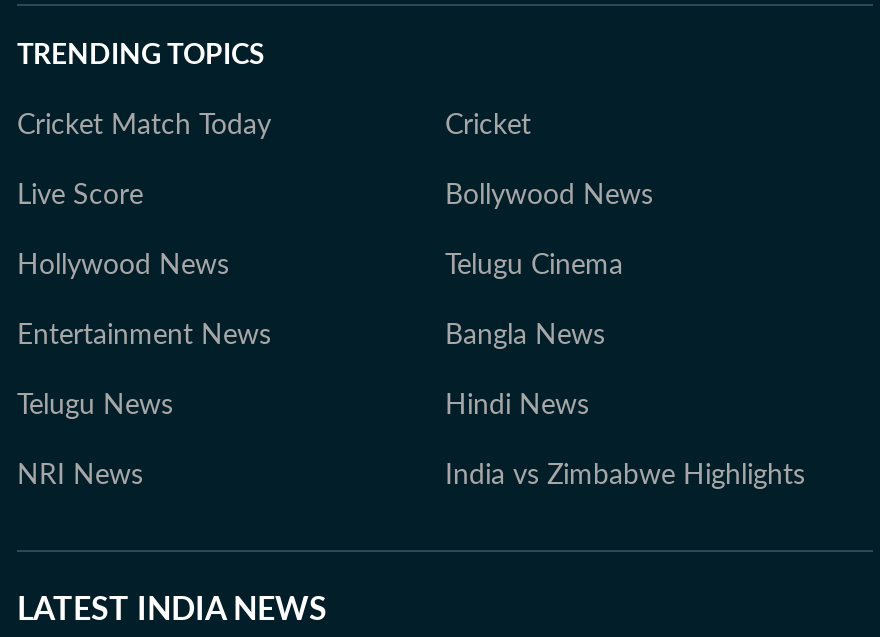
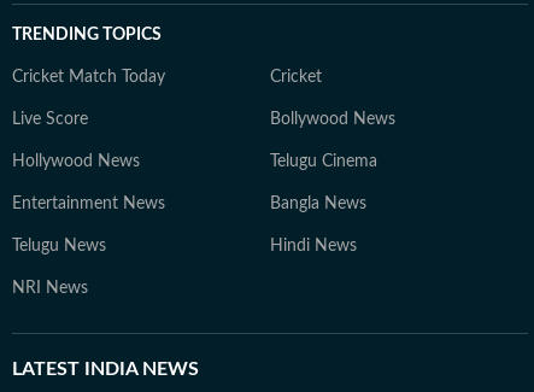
- India vs Zimbabwe Highlights
